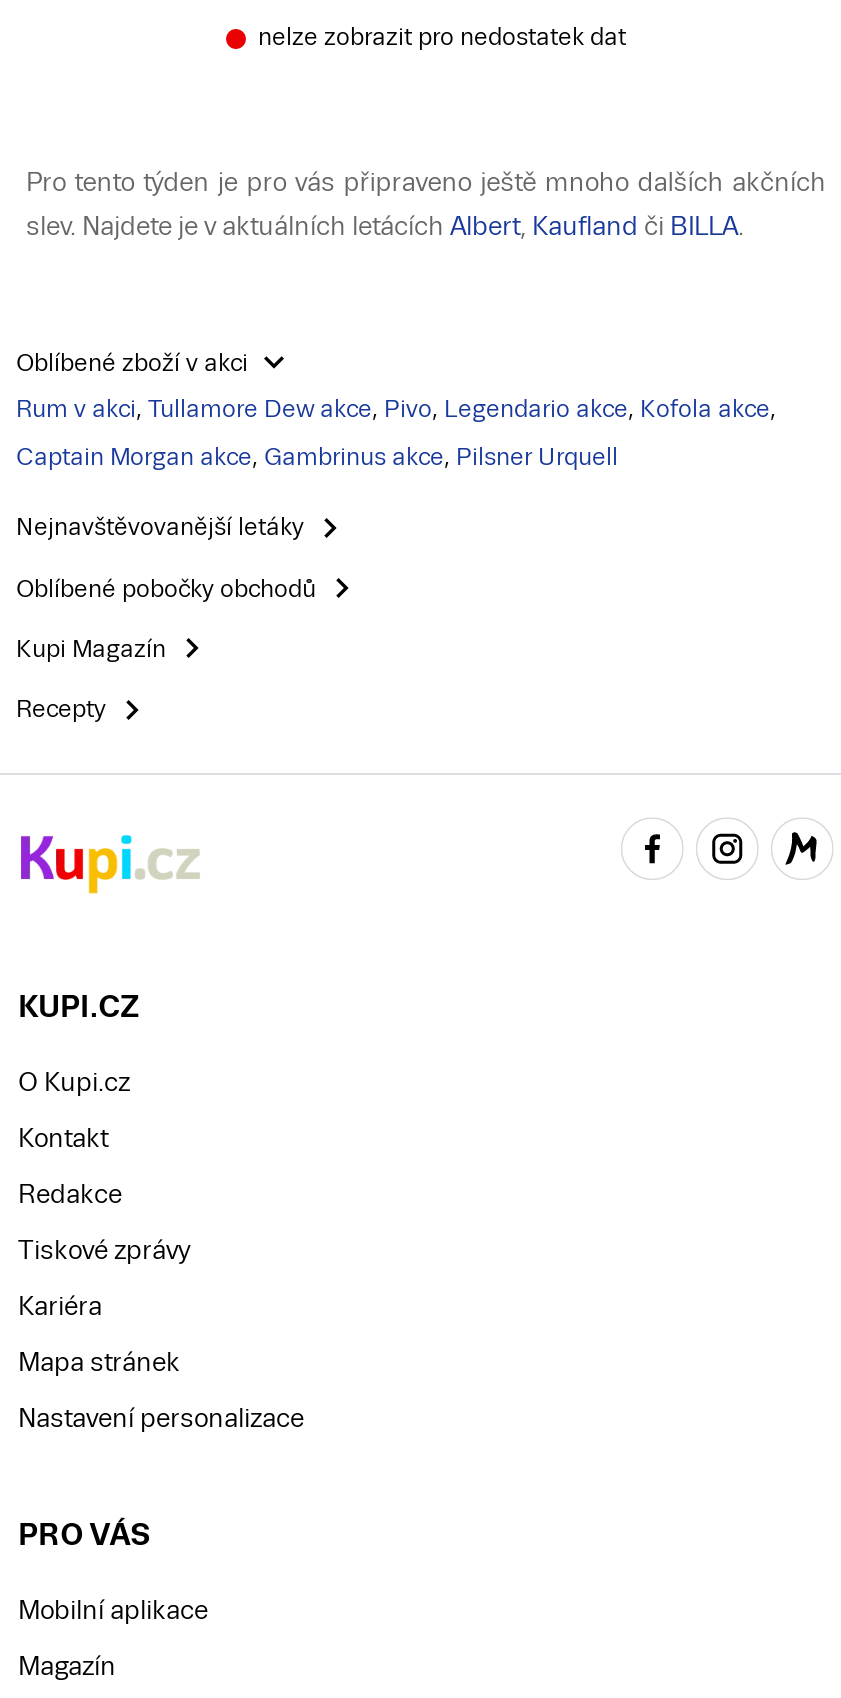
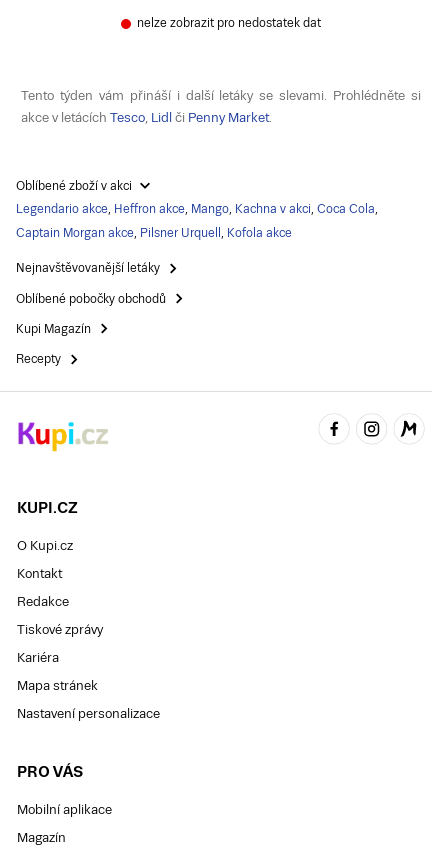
- Pro tento týden je pro vás připraveno ještě mnoho dalších akčních
+ Tento týden vám přináší i další letáky se slevami. Prohlédněte si

- slev. Najdete je v aktuálních letácích Albert, Kaufland či BILLA.
+ akce v letácích Tesco, Lidl či Penny Market.

- Rum v akci, Tullamore Dew akce, Pivo, Legendario akce, Kofola akce,
+ Legendario akce, Heffron akce, Mango, Kachna v akci, Coca Cola,

- Captain Morgan akce, Gambrinus akce, Pilsner Urquell
+ Captain Morgan akce, Pilsner Urquell, Kofola akce
